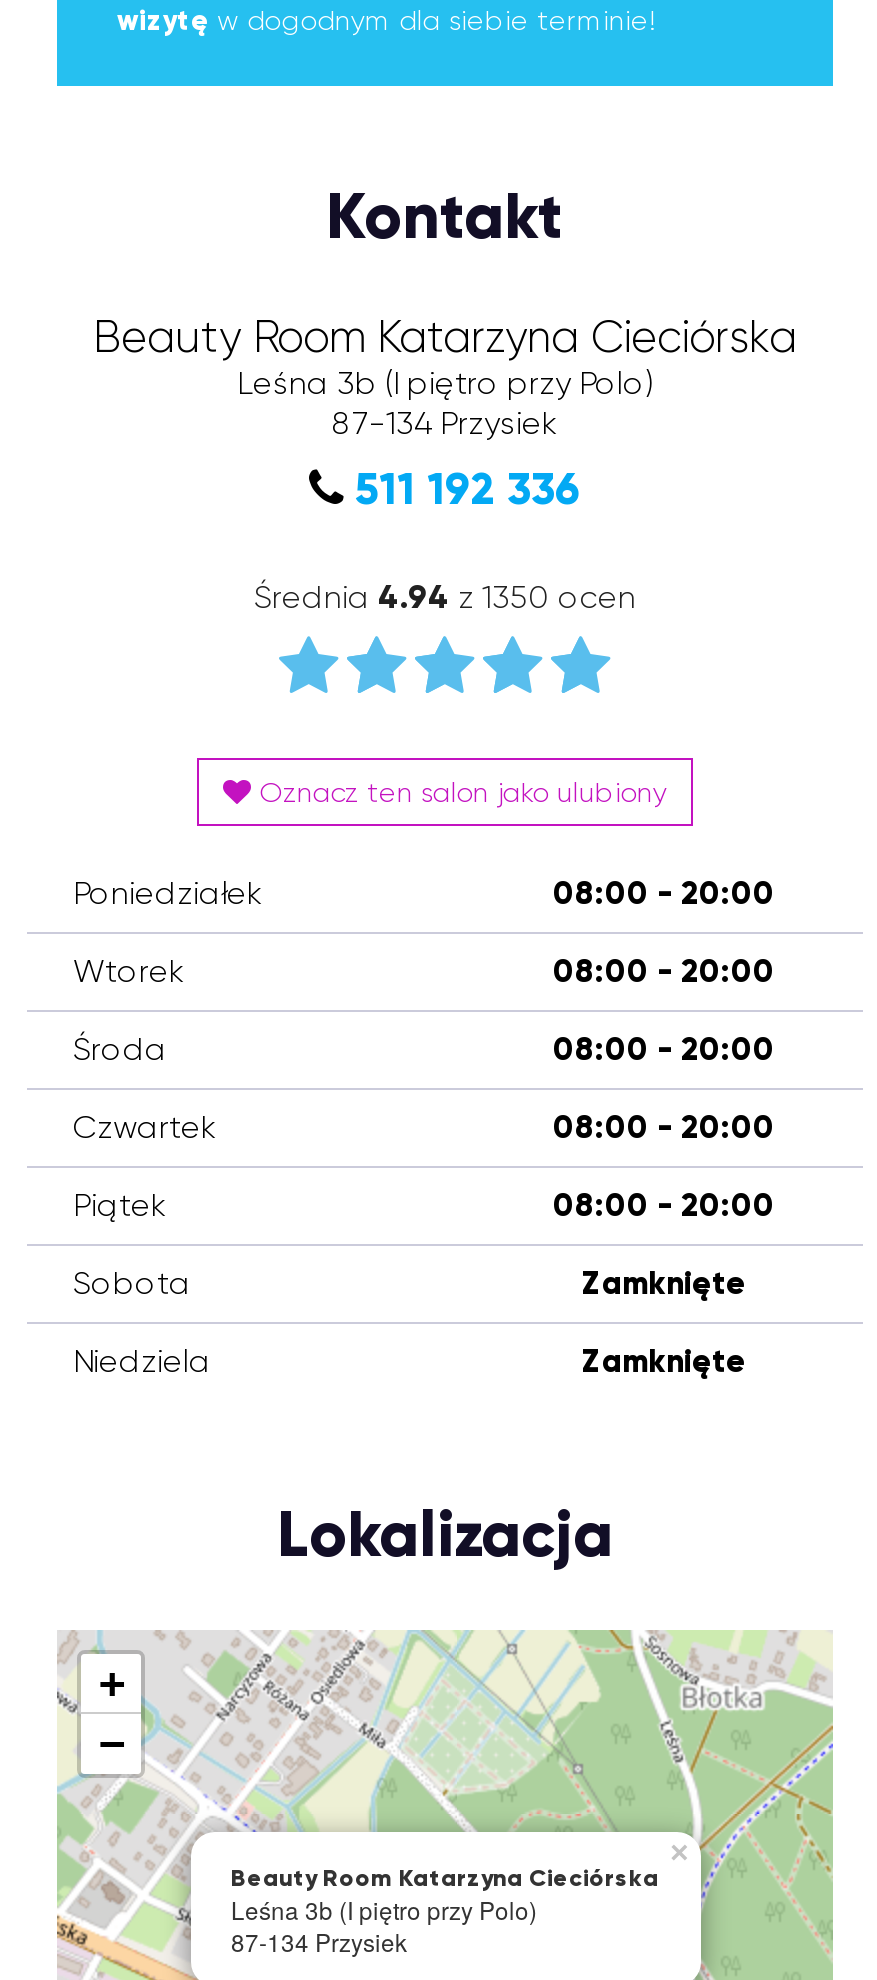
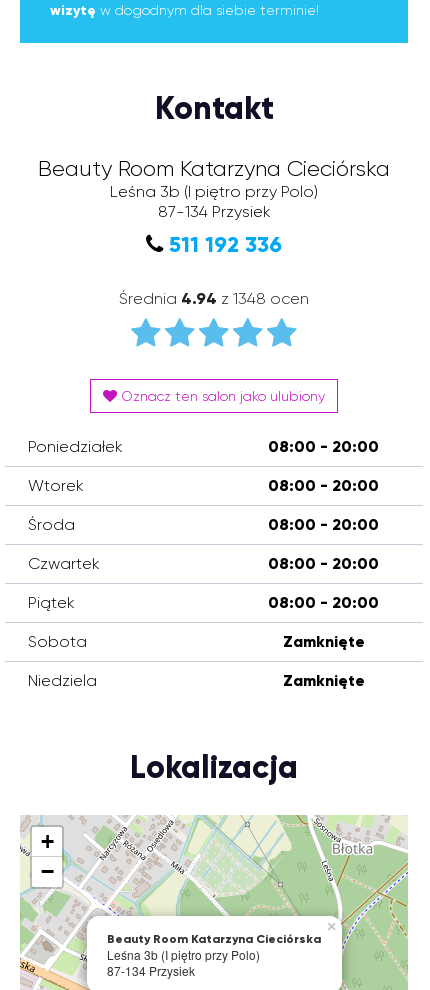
- Średnia 4.94 z 1350 ocen
+ Średnia 4.94 z 1348 ocen
